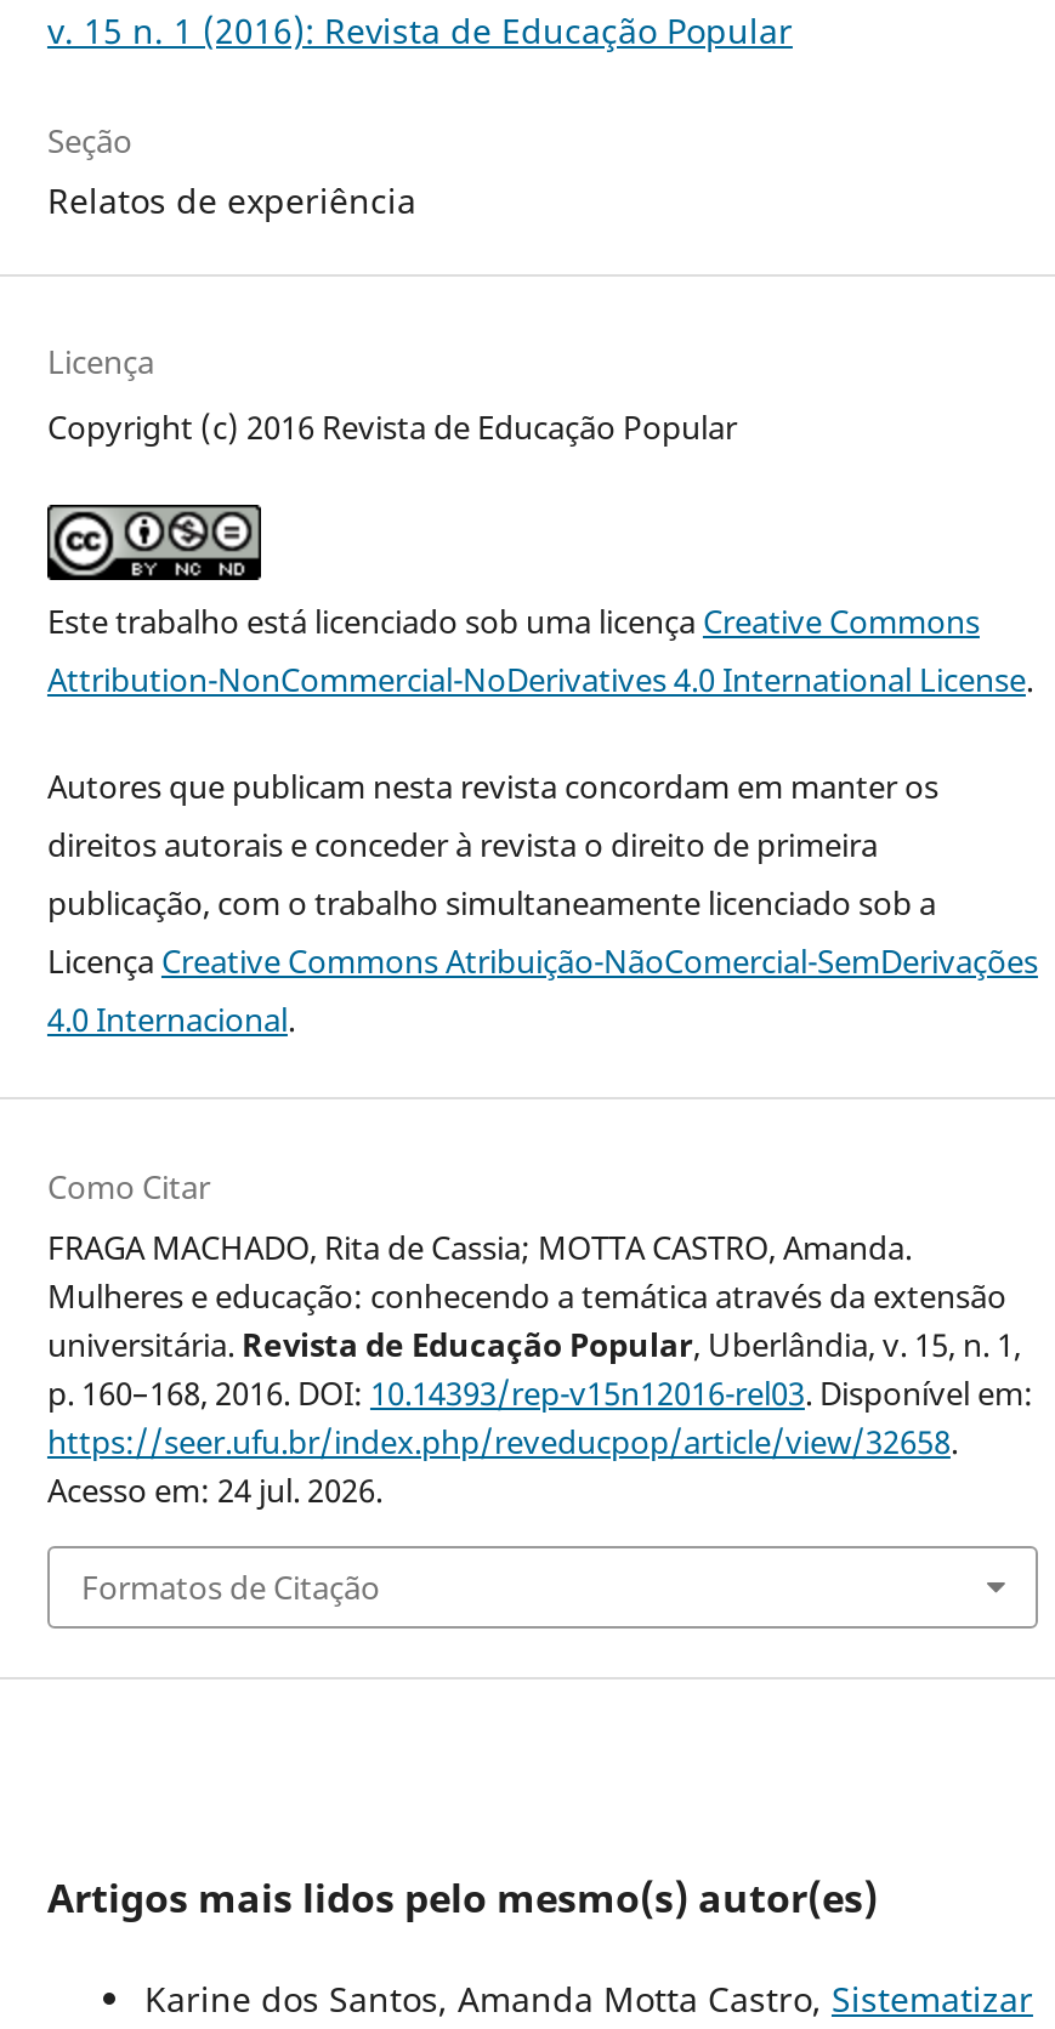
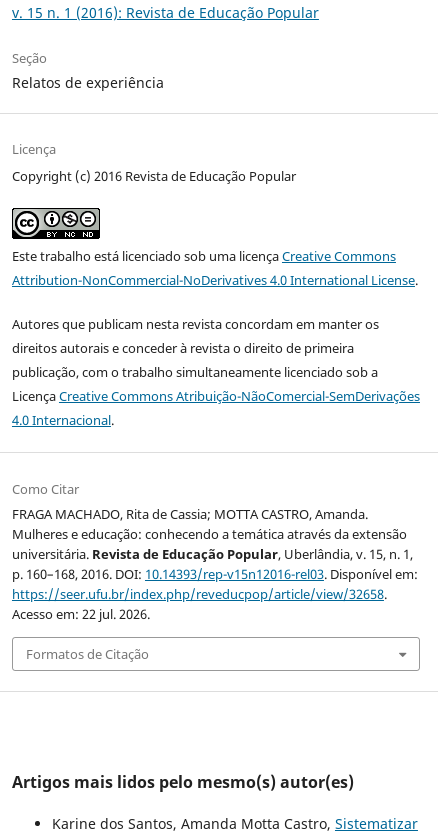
- Acesso em: 24 jul. 2026.
+ Acesso em: 22 jul. 2026.
